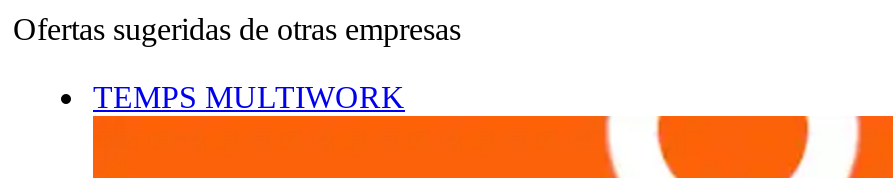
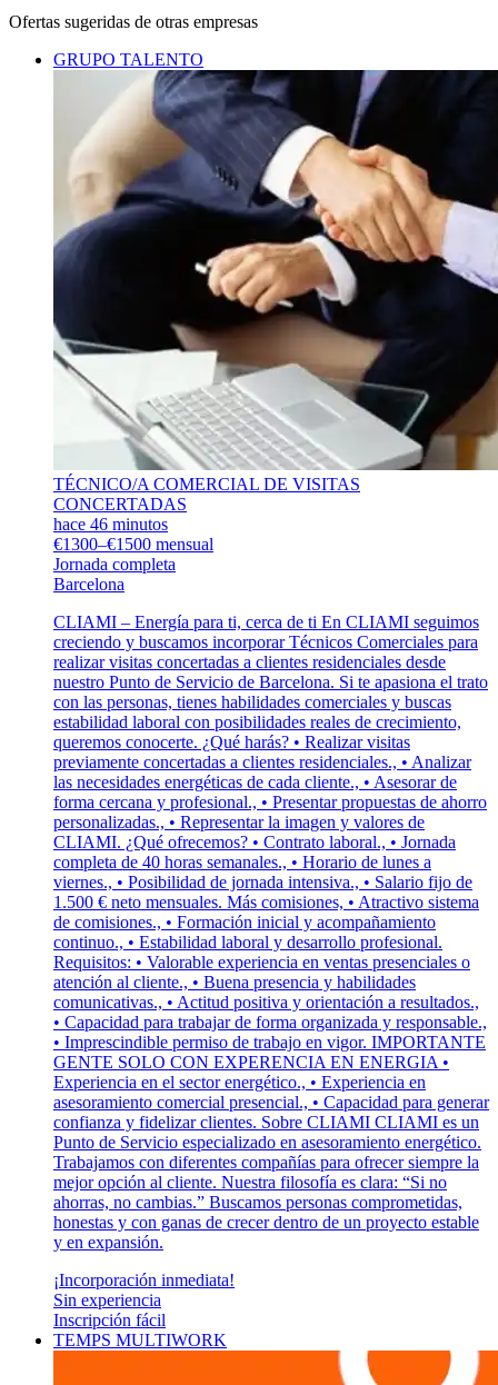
+ [image]
+ TÉCNICO/A COMERCIAL DE VISITAS
+ CONCERTADAS
+ hace 46 minutos
+ €1300–€1500 mensual
+ Jornada completa
+ Barcelona
+ CLIAMI – Energía para ti, cerca de ti En CLIAMI seguimos
+ creciendo y buscamos incorporar Técnicos Comerciales para
+ realizar visitas concertadas a clientes residenciales desde
+ nuestro Punto de Servicio de Barcelona. Si te apasiona el trato
+ con las personas, tienes habilidades comerciales y buscas
+ estabilidad laboral con posibilidades reales de crecimiento,
+ queremos conocerte. ¿Qué harás? • Realizar visitas
+ previamente concertadas a clientes residenciales., • Analizar
+ las necesidades energéticas de cada cliente., • Asesorar de
+ forma cercana y profesional., • Presentar propuestas de ahorro
+ personalizadas., • Representar la imagen y valores de
+ CLIAMI. ¿Qué ofrecemos? • Contrato laboral., • Jornada
+ completa de 40 horas semanales., • Horario de lunes a
+ viernes., • Posibilidad de jornada intensiva., • Salario fijo de
+ 1.500 € neto mensuales. Más comisiones, • Atractivo sistema
+ de comisiones., • Formación inicial y acompañamiento
+ continuo., • Estabilidad laboral y desarrollo profesional.
+ Requisitos: • Valorable experiencia en ventas presenciales o
+ atención al cliente., • Buena presencia y habilidades
+ comunicativas., • Actitud positiva y orientación a resultados.,
+ • Capacidad para trabajar de forma organizada y responsable.,
+ • Imprescindible permiso de trabajo en vigor. IMPORTANTE
+ GENTE SOLO CON EXPERENCIA EN ENERGIA •
+ Experiencia en el sector energético., • Experiencia en
+ asesoramiento comercial presencial., • Capacidad para generar
+ confianza y fidelizar clientes. Sobre CLIAMI CLIAMI es un
+ Punto de Servicio especializado en asesoramiento energético.
+ Trabajamos con diferentes compañías para ofrecer siempre la
+ mejor opción al cliente. Nuestra filosofía es clara: “Si no
+ ahorras, no cambias.” Buscamos personas comprometidas,
+ honestas y con ganas de crecer dentro de un proyecto estable
+ y en expansión.
+ ¡Incorporación inmediata!
+ Sin experiencia
+ Inscripción fácil

+ GRUPO TALENTO
